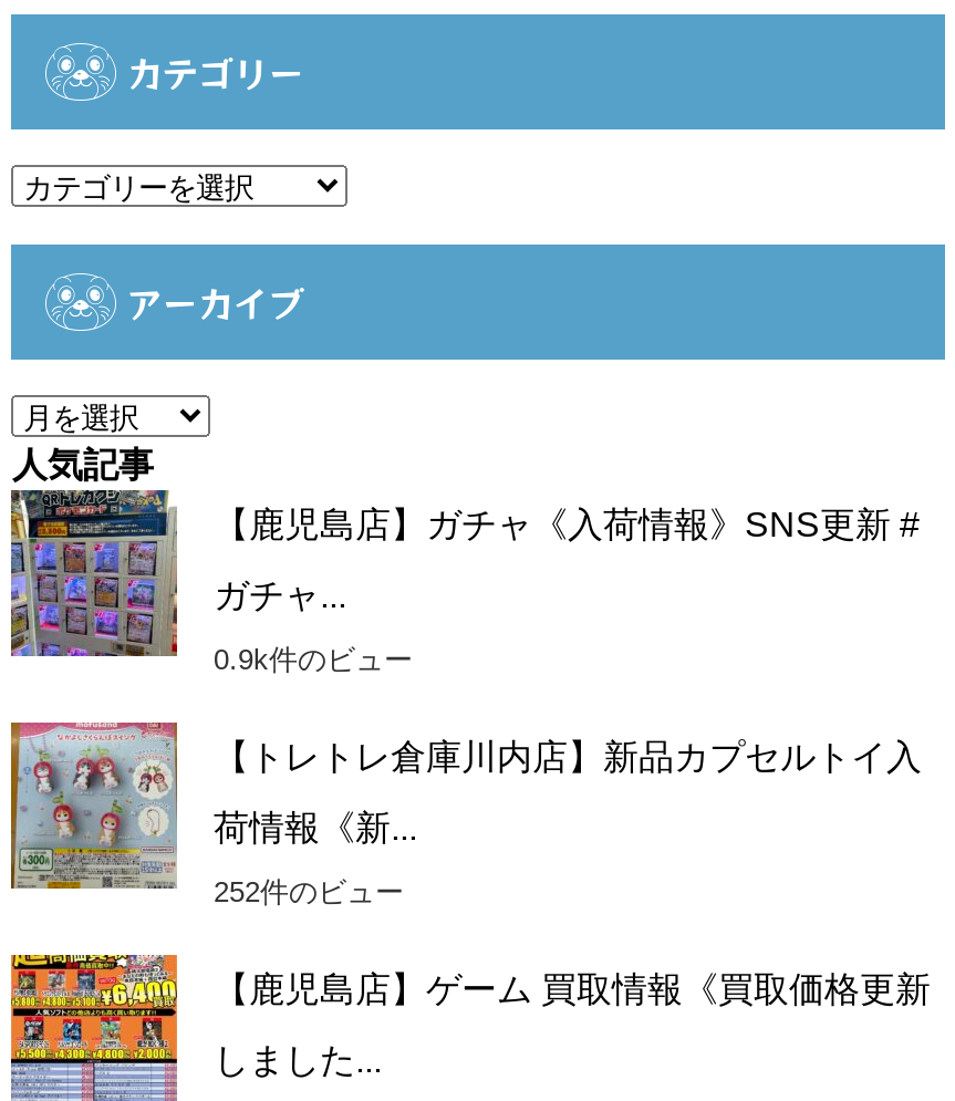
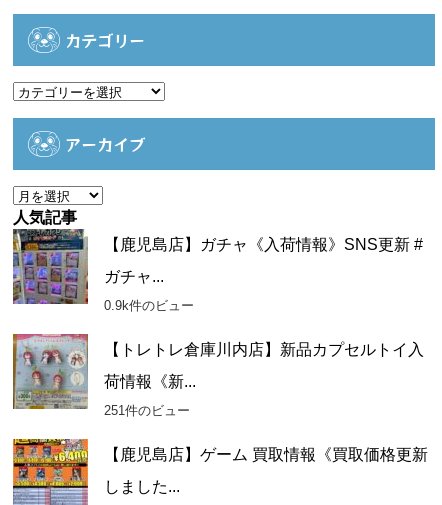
- 252件のビュー
+ 251件のビュー
